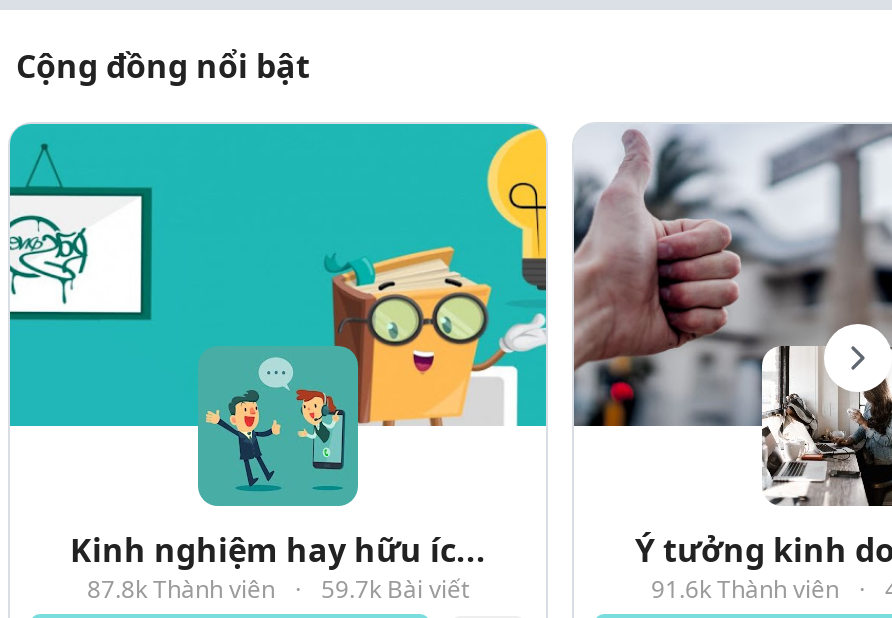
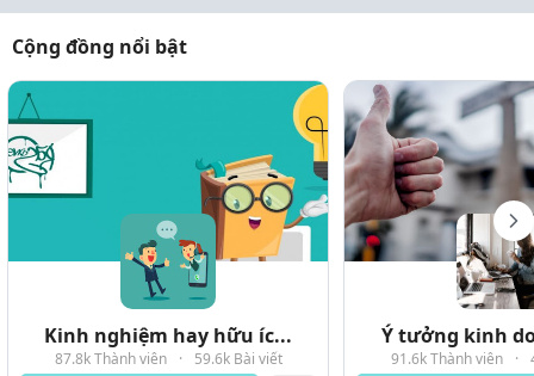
- 87.8k Thành viên · 59.7k Bài viết
+ 87.8k Thành viên · 59.6k Bài viết
